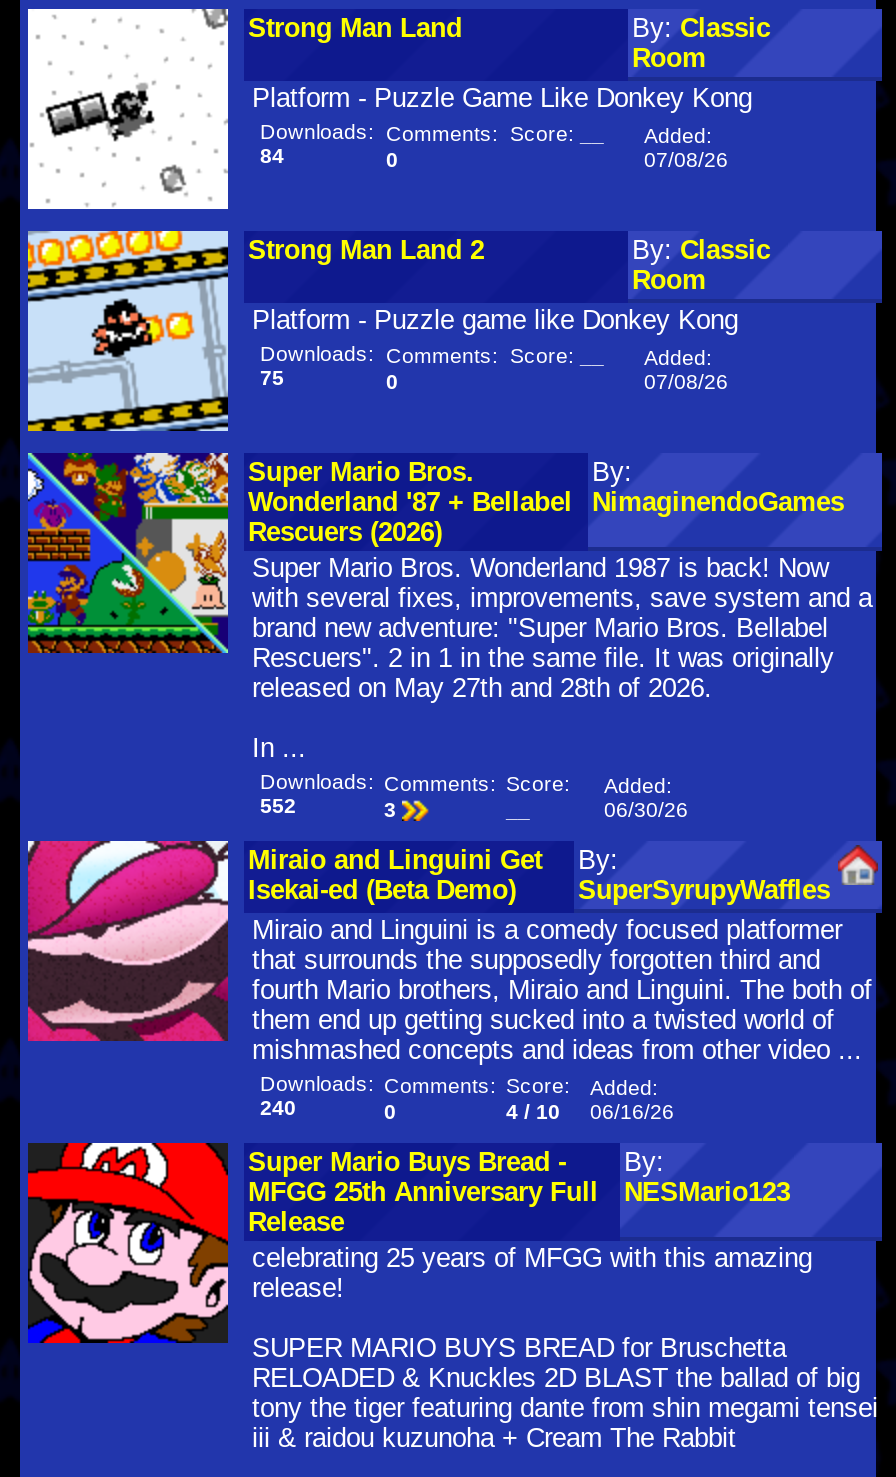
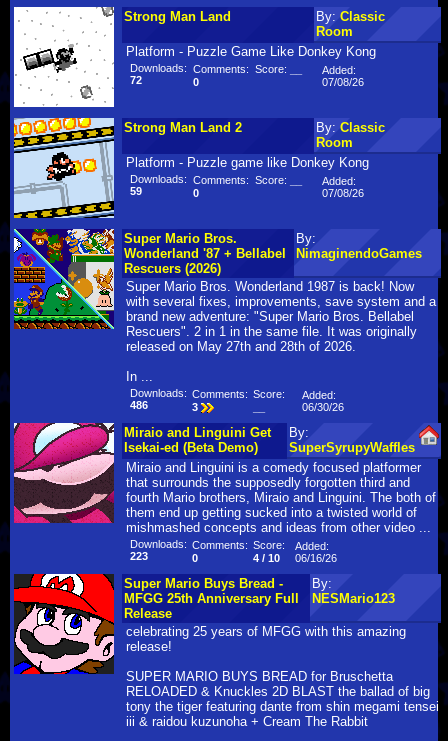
- 84
+ 72

- 75
+ 59

- 552
+ 486

- 240
+ 223
